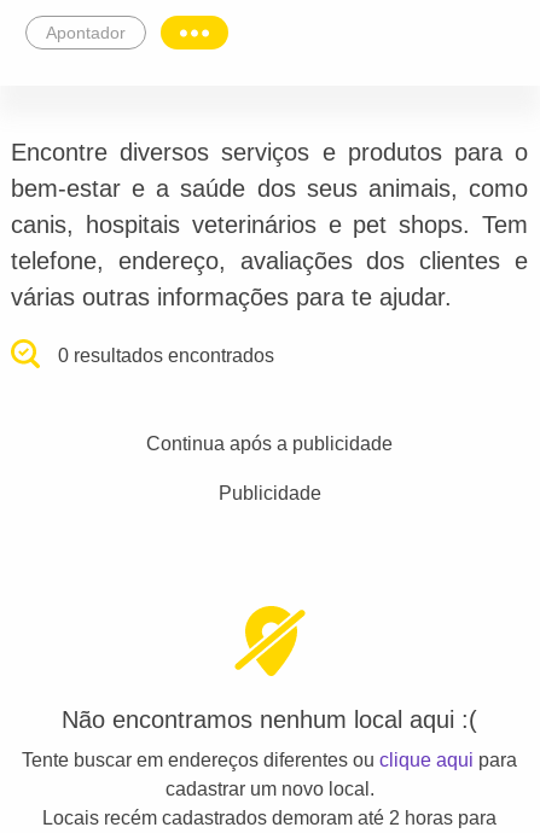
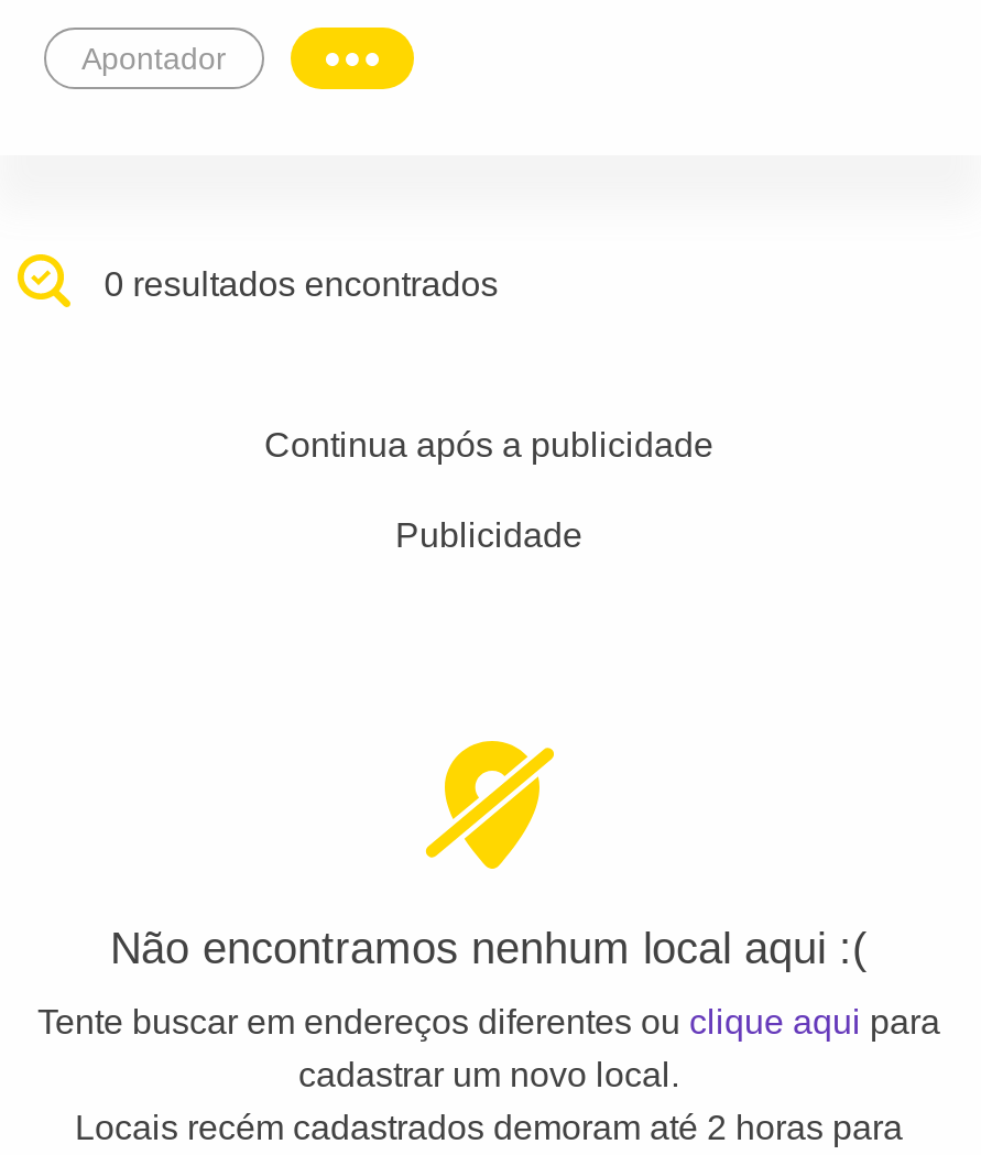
- Encontre diversos serviços e produtos para o
- bem-estar e a saúde dos seus animais, como
- canis, hospitais veterinários e pet shops. Tem
- telefone, endereço, avaliações dos clientes e
- várias outras informações para te ajudar.
